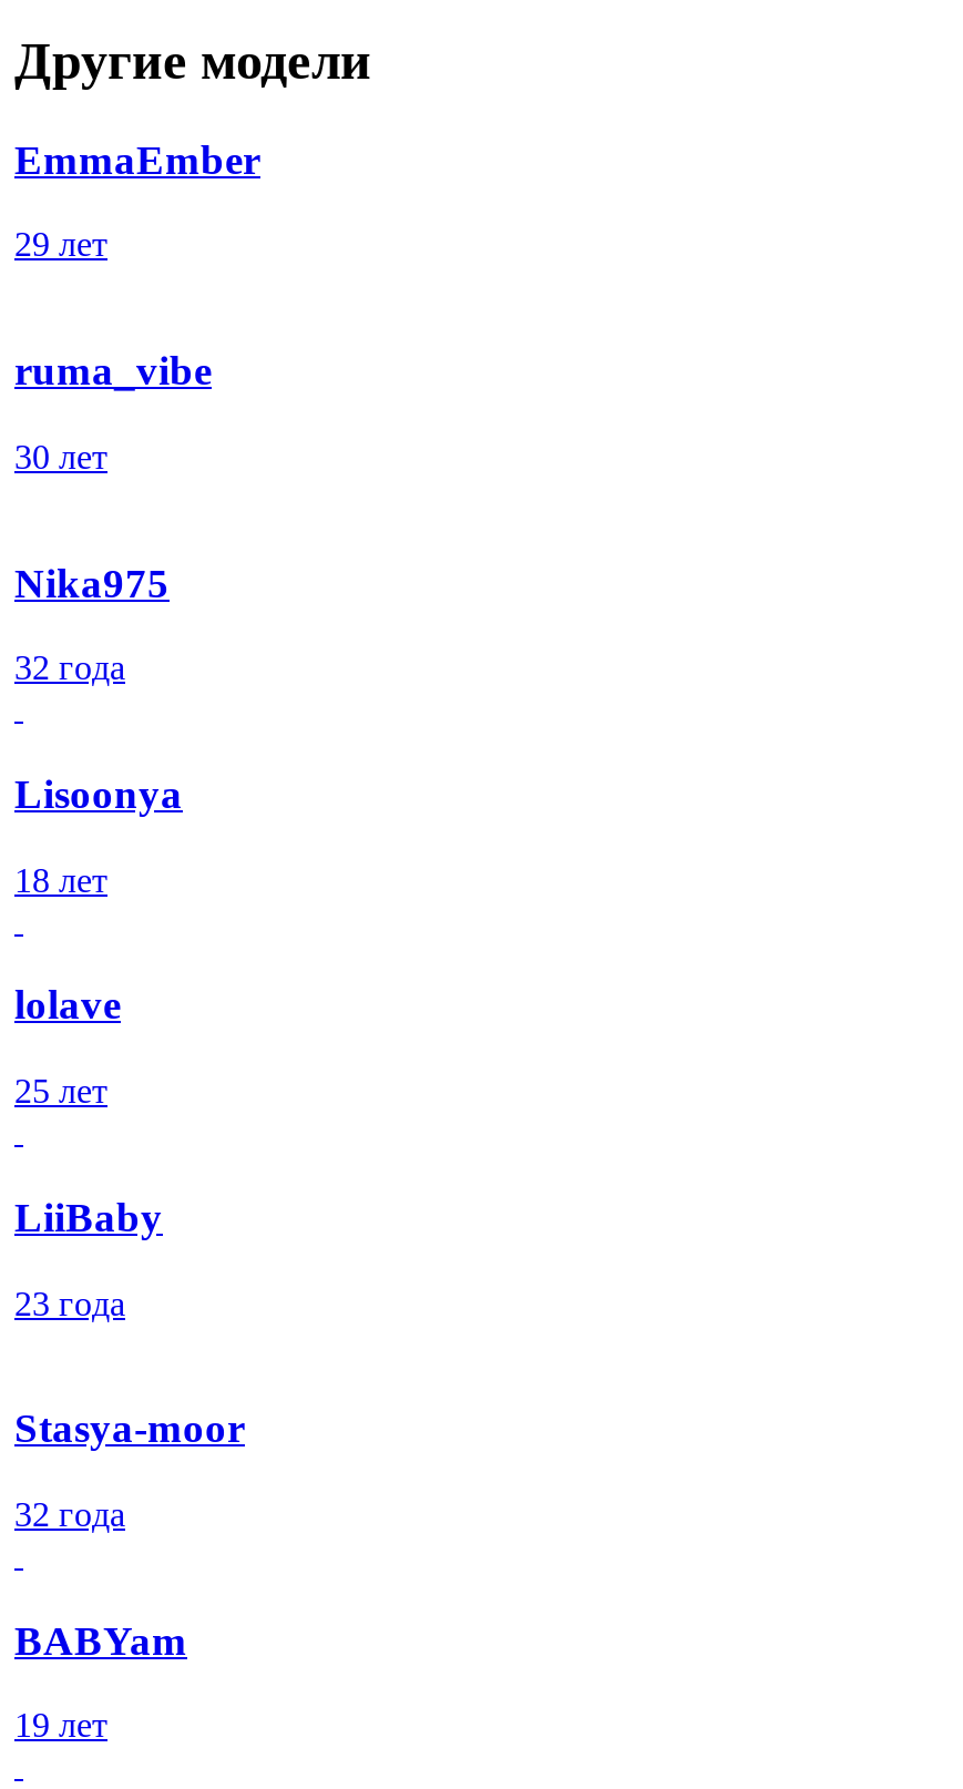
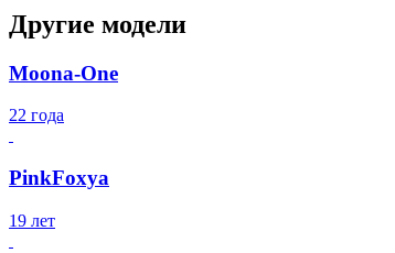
- EmmaEmber
- 29 лет
- ruma_vibe
- 30 лет
- Nika975
- 32 года
- Lisoonya
- 18 лет
- lolave
- 25 лет
- LiiBaby
- 23 года
- Stasya-moor
- 32 года
- BABYam
+ Moona-One
+ 22 года
+ PinkFoxya
